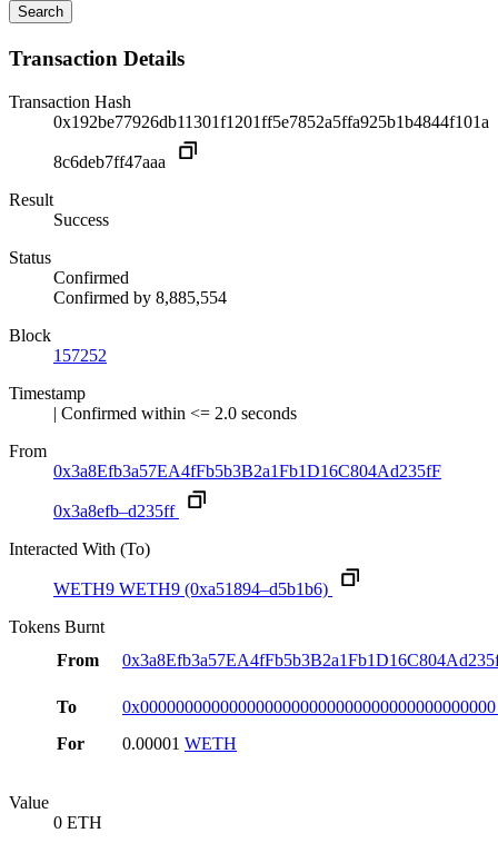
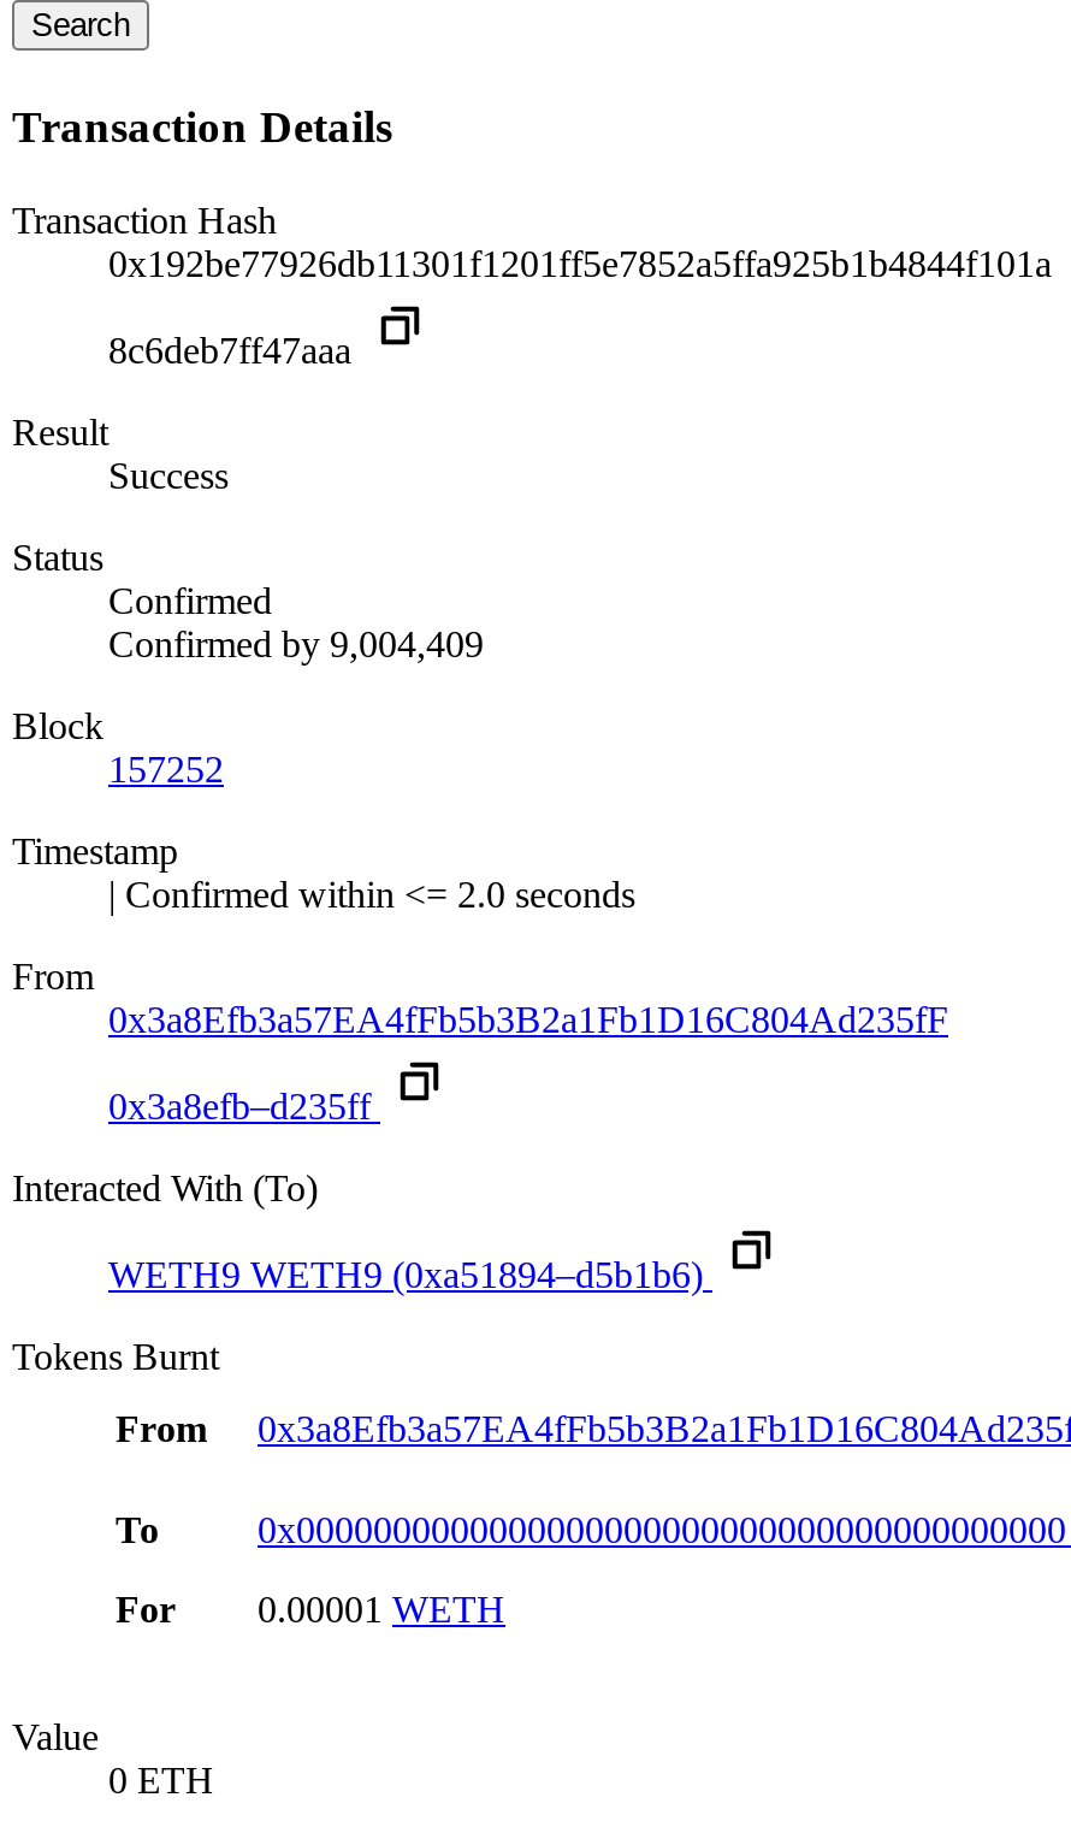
- Confirmed by 8,885,554
+ Confirmed by 9,004,409
